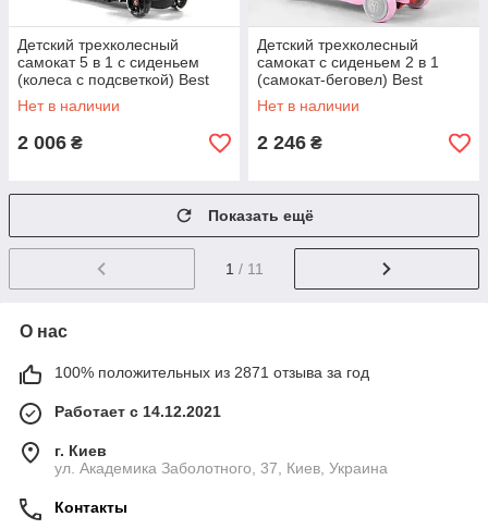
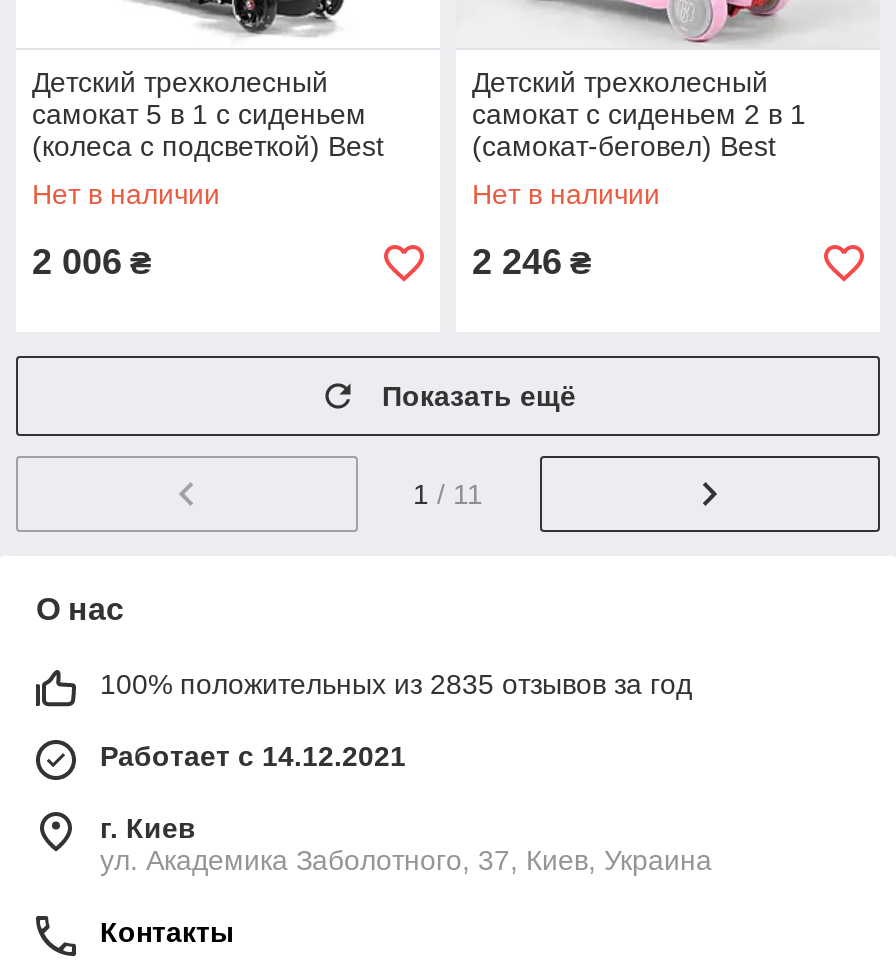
- 100% положительных из 2871 отзыва за год
+ 100% положительных из 2835 отзывов за год
